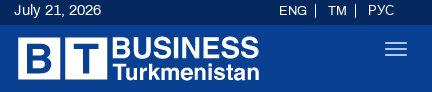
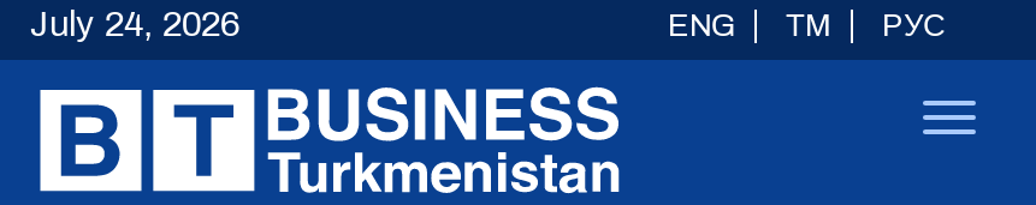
- July 21, 2026
+ July 24, 2026
